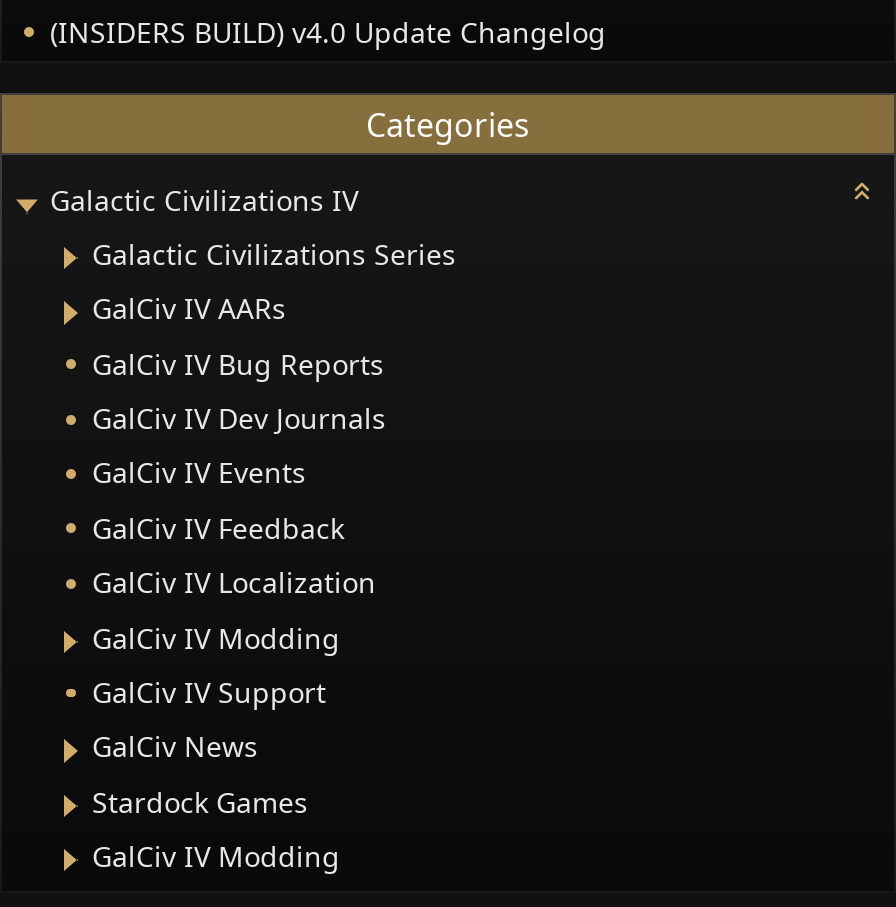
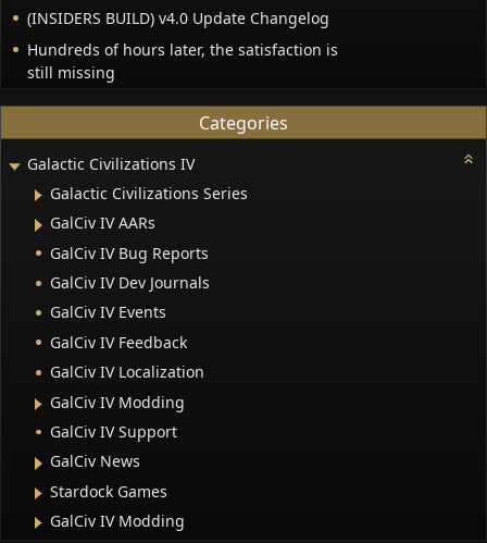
+ Hundreds of hours later, the satisfaction is
+ still missing
